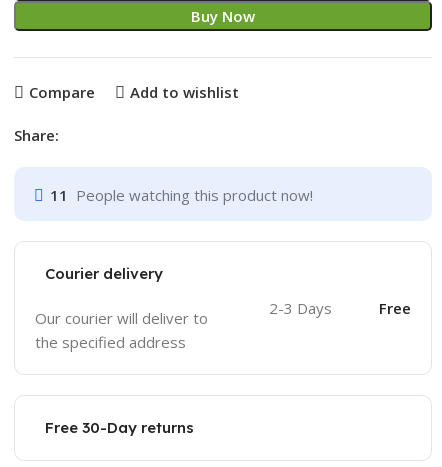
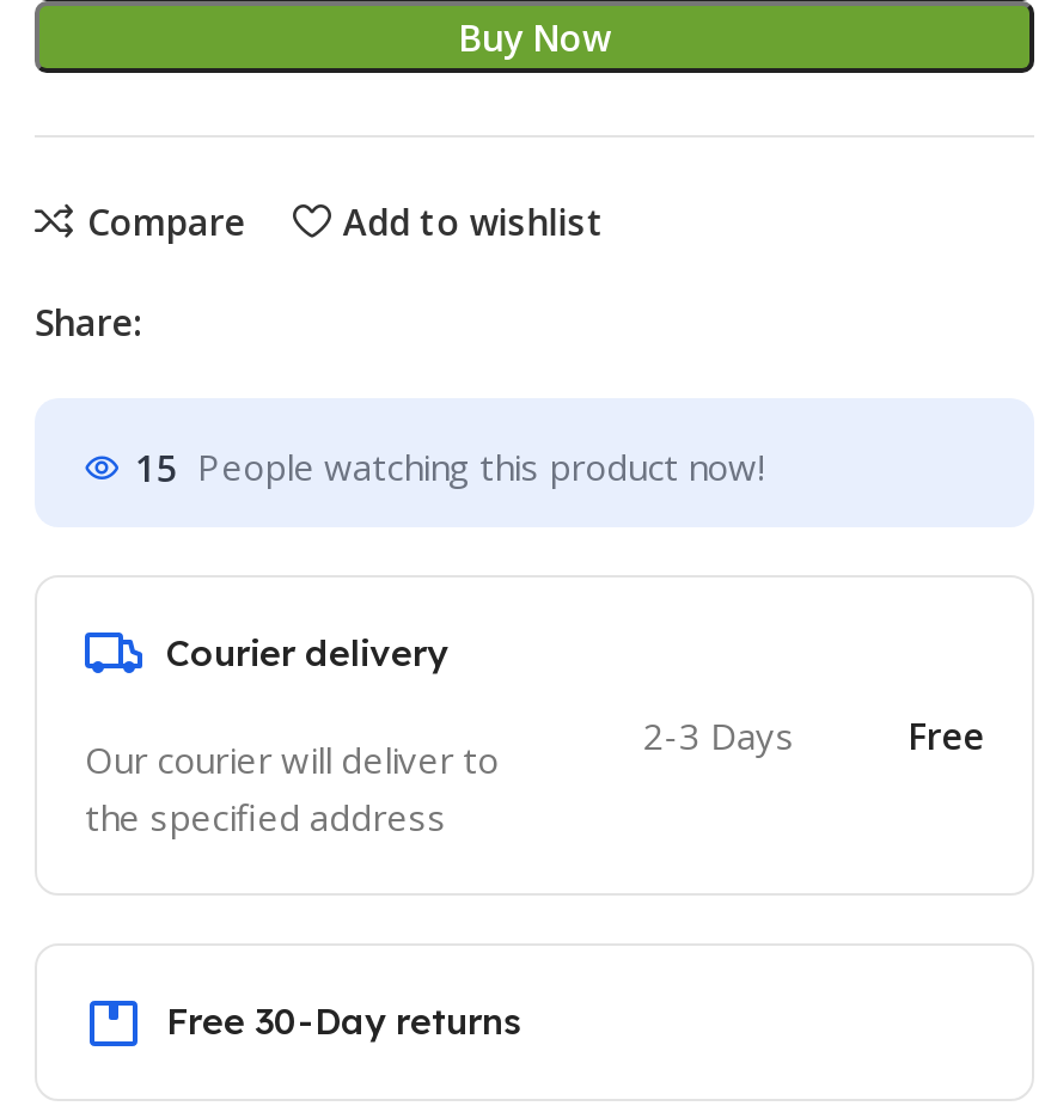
- 11 People watching this product now!
+ 15 People watching this product now!
